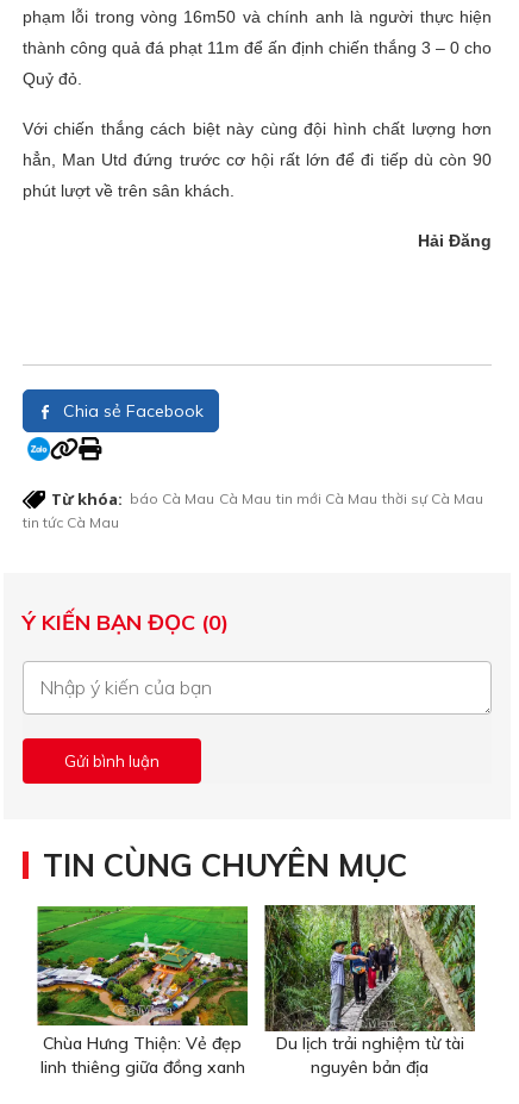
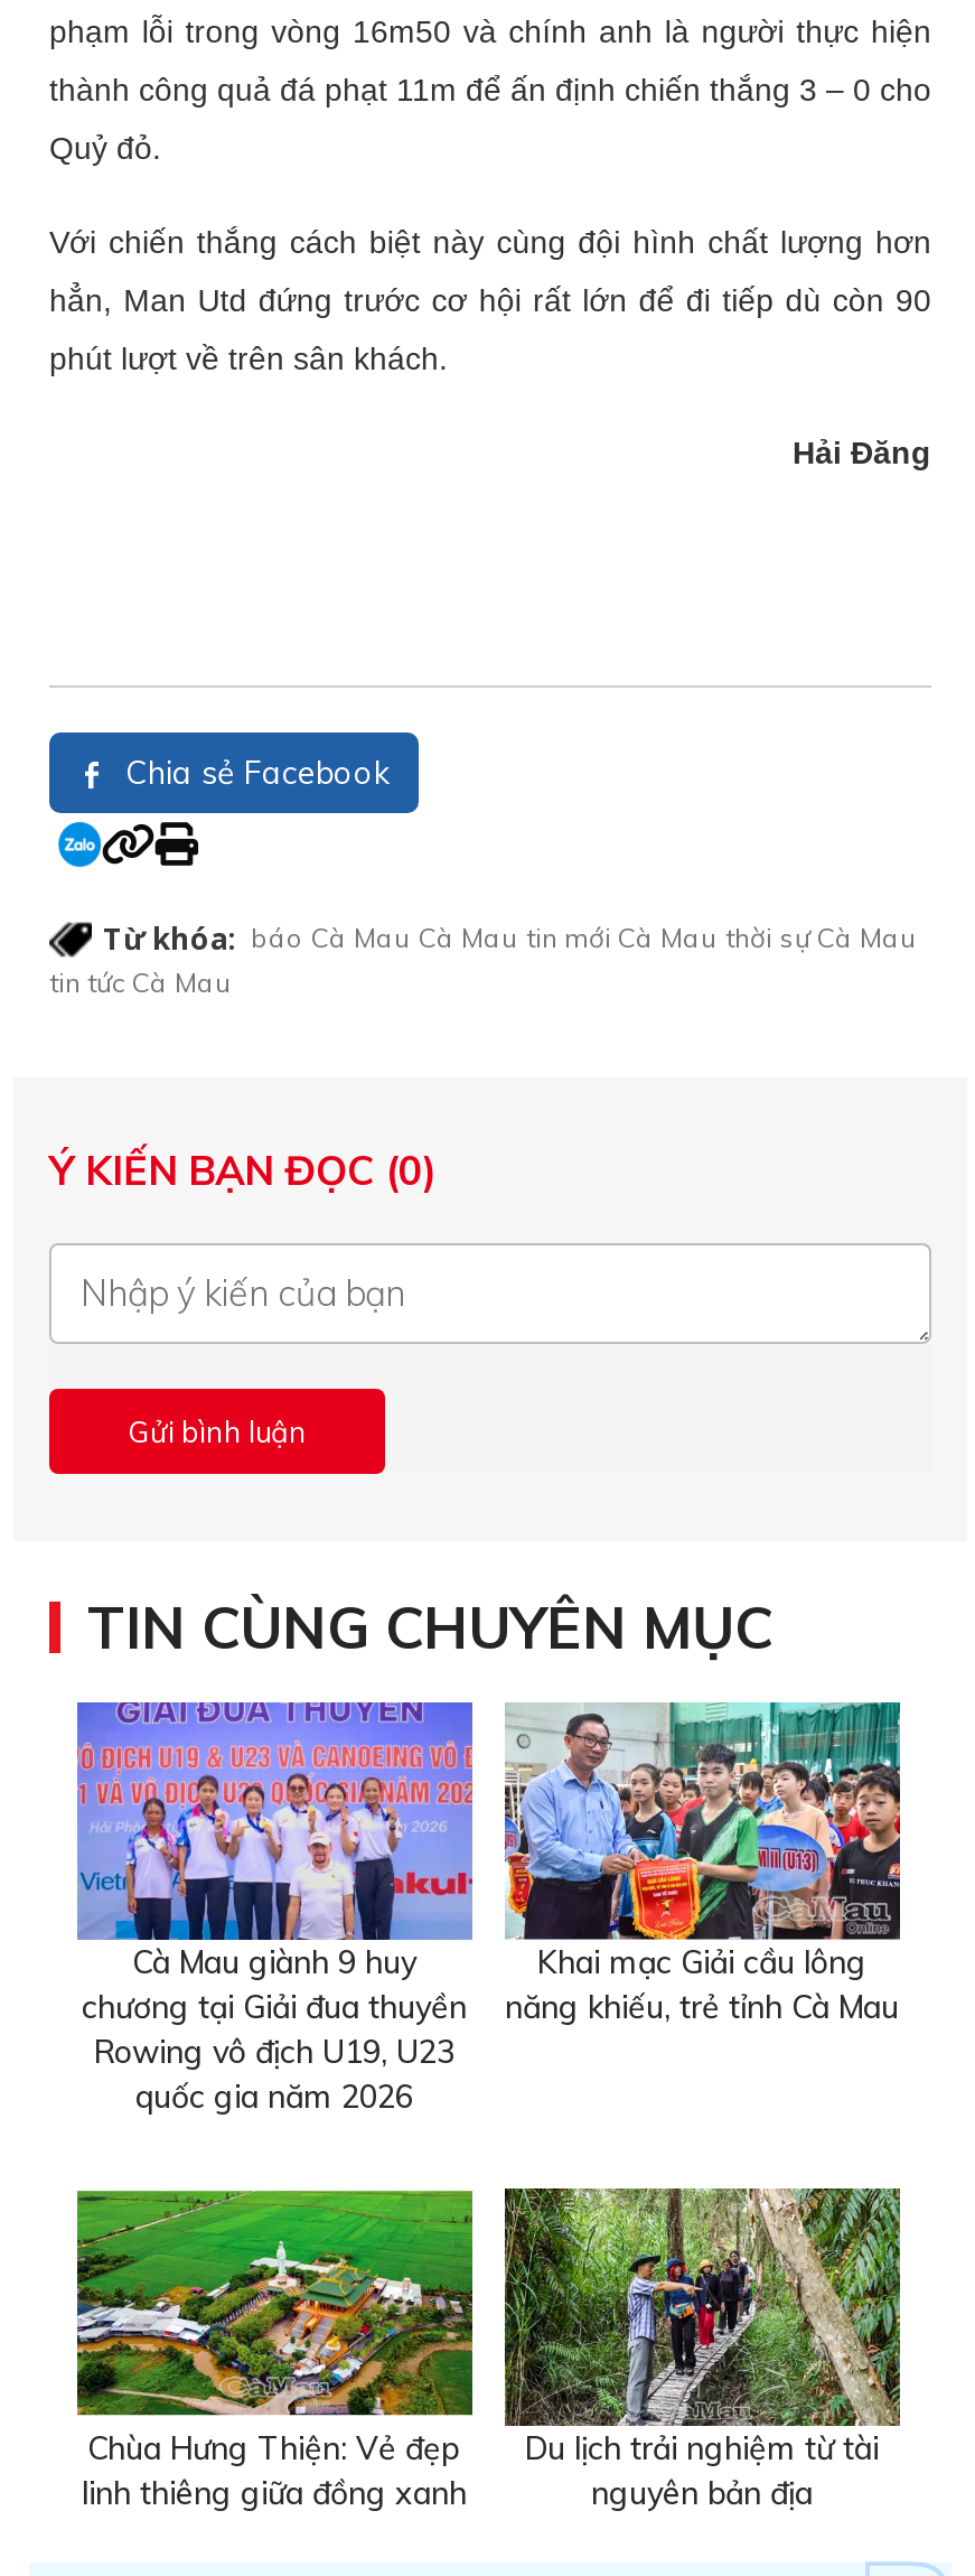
+ [image]
+ Cà Mau giành 9 huy
+ chương tại Giải đua thuyền
+ Rowing vô địch U19, U23
+ quốc gia năm 2026

+ [image]
+ Khai mạc Giải cầu lông
+ năng khiếu, trẻ tỉnh Cà Mau
